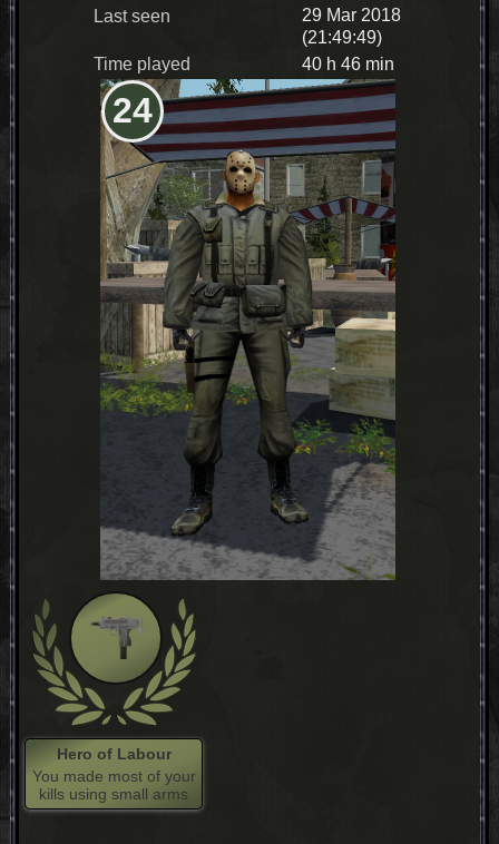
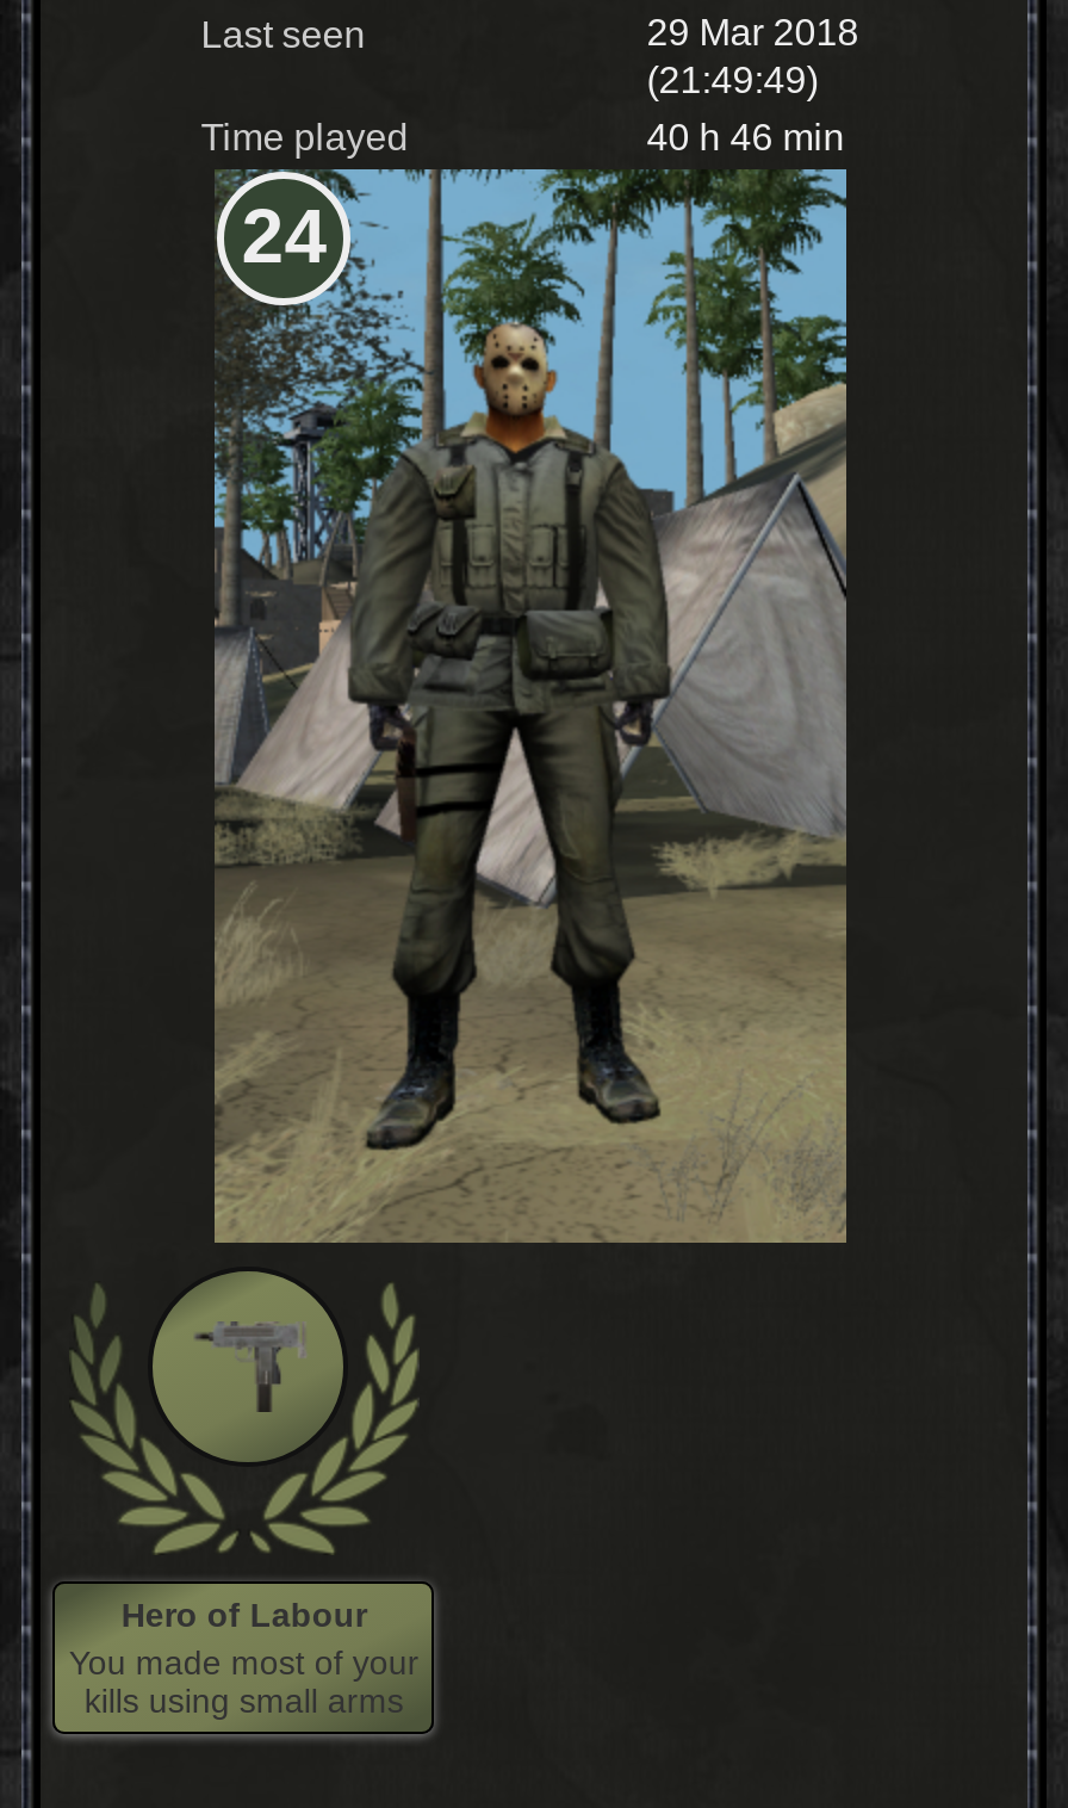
- [image]
+ [image]
